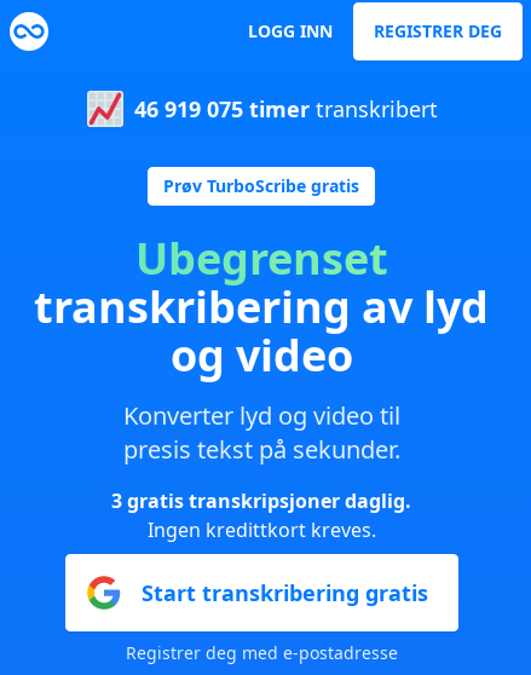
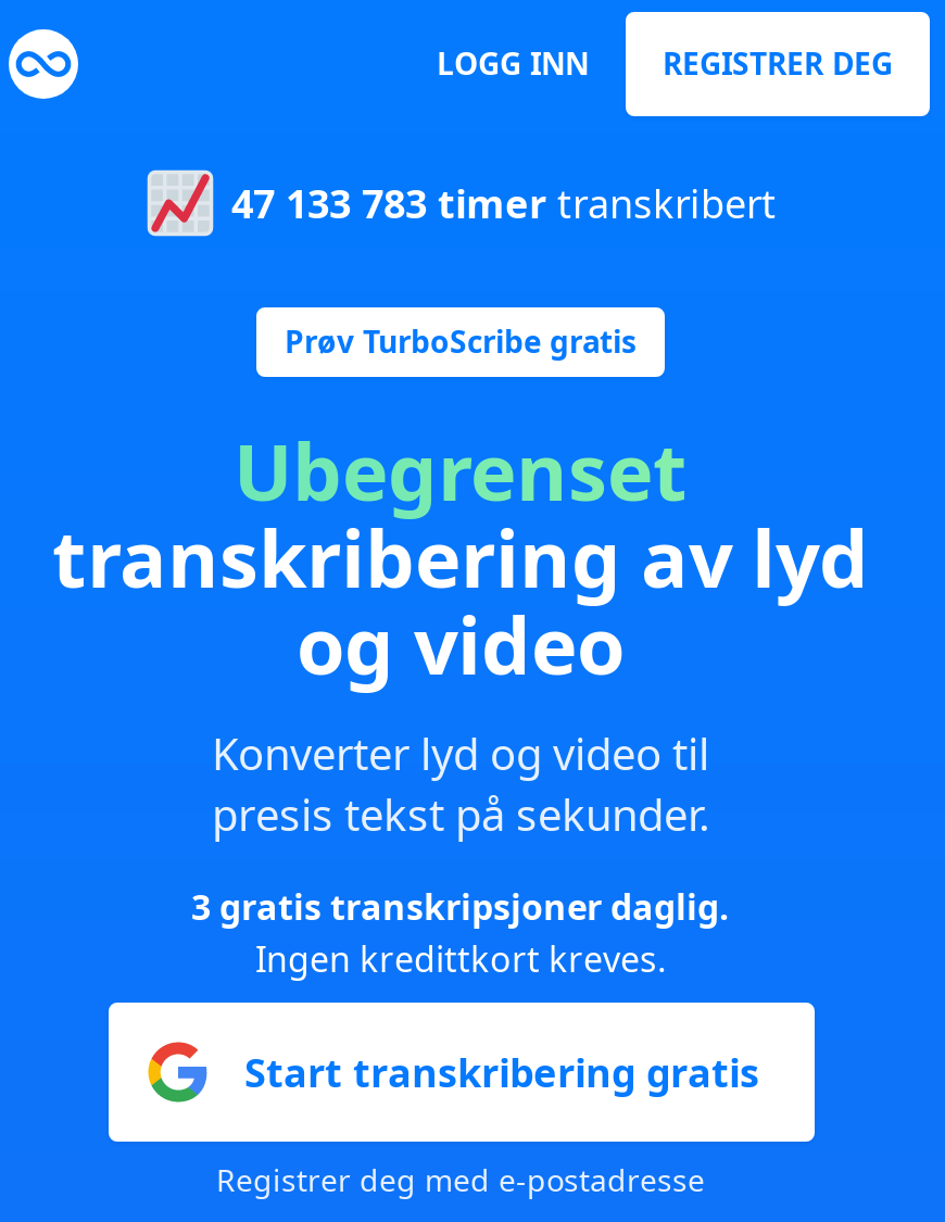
- 46 919 075 timer transkribert
+ 47 133 783 timer transkribert
